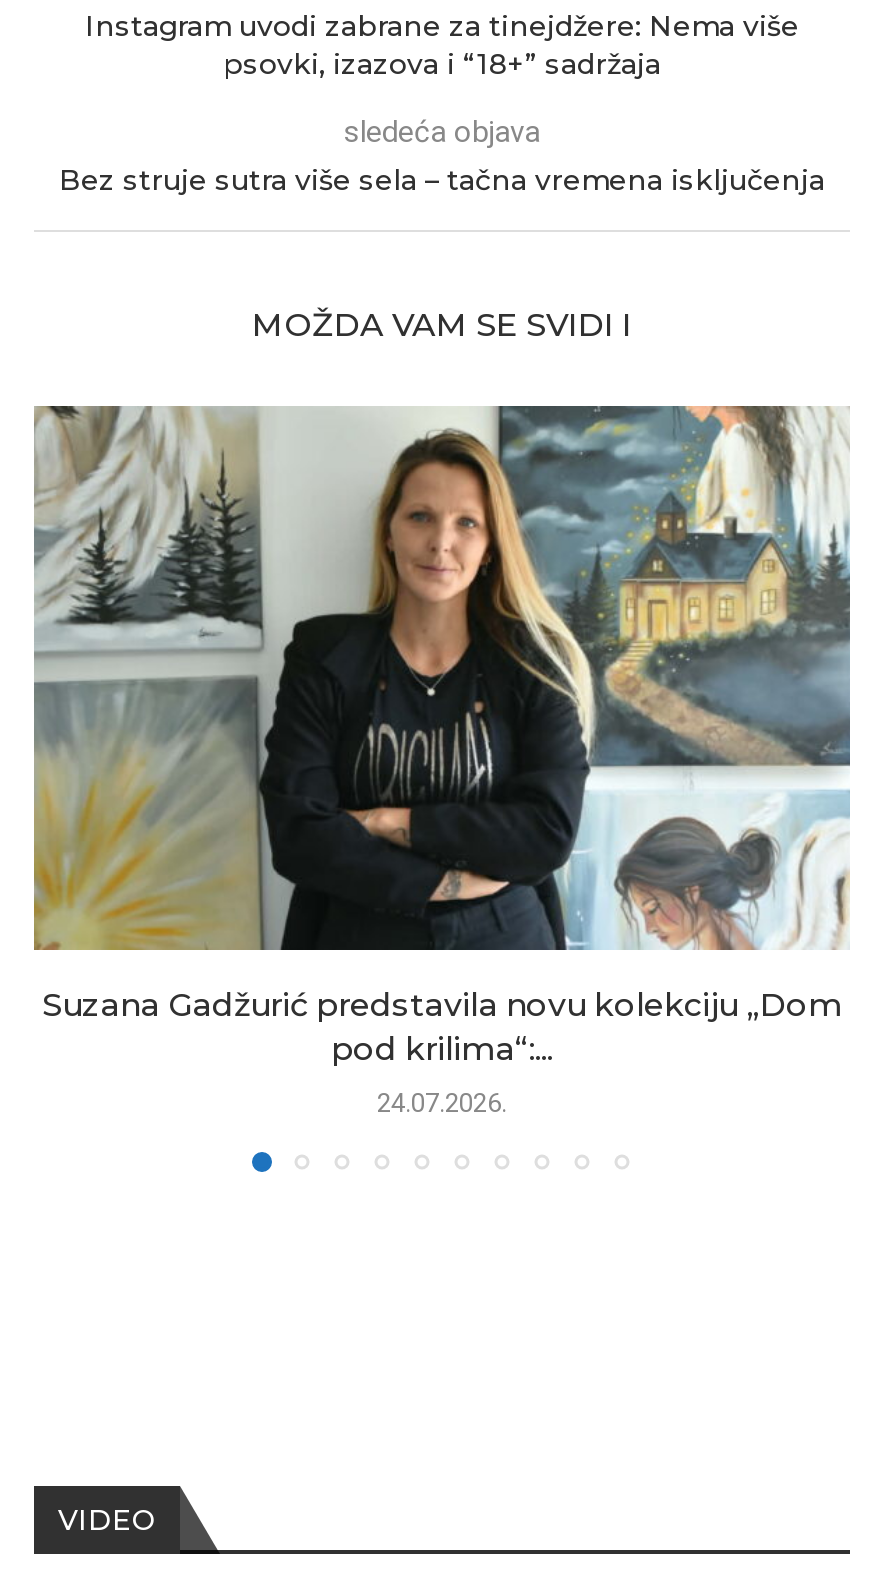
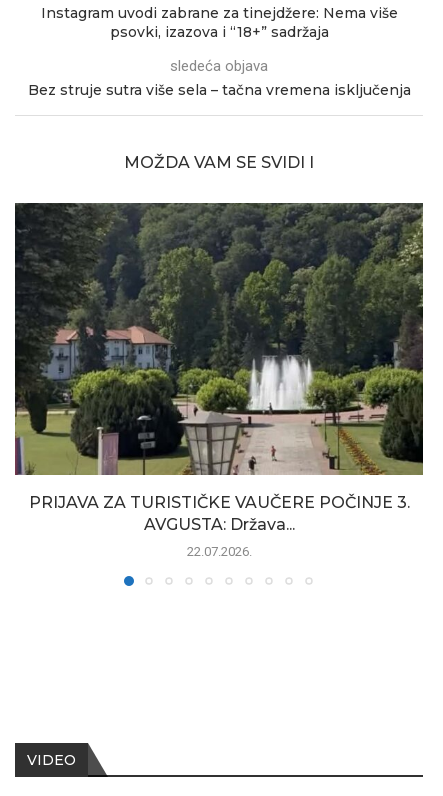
- [image]
- Suzana Gadžurić predstavila novu kolekciju „Dom
- pod krilima“:...
+ [image]
+ PRIJAVA ZA TURISTIČKE VAUČERE POČINJE 3.
+ AVGUSTA: Država...

- 24.07.2026.
+ 22.07.2026.
